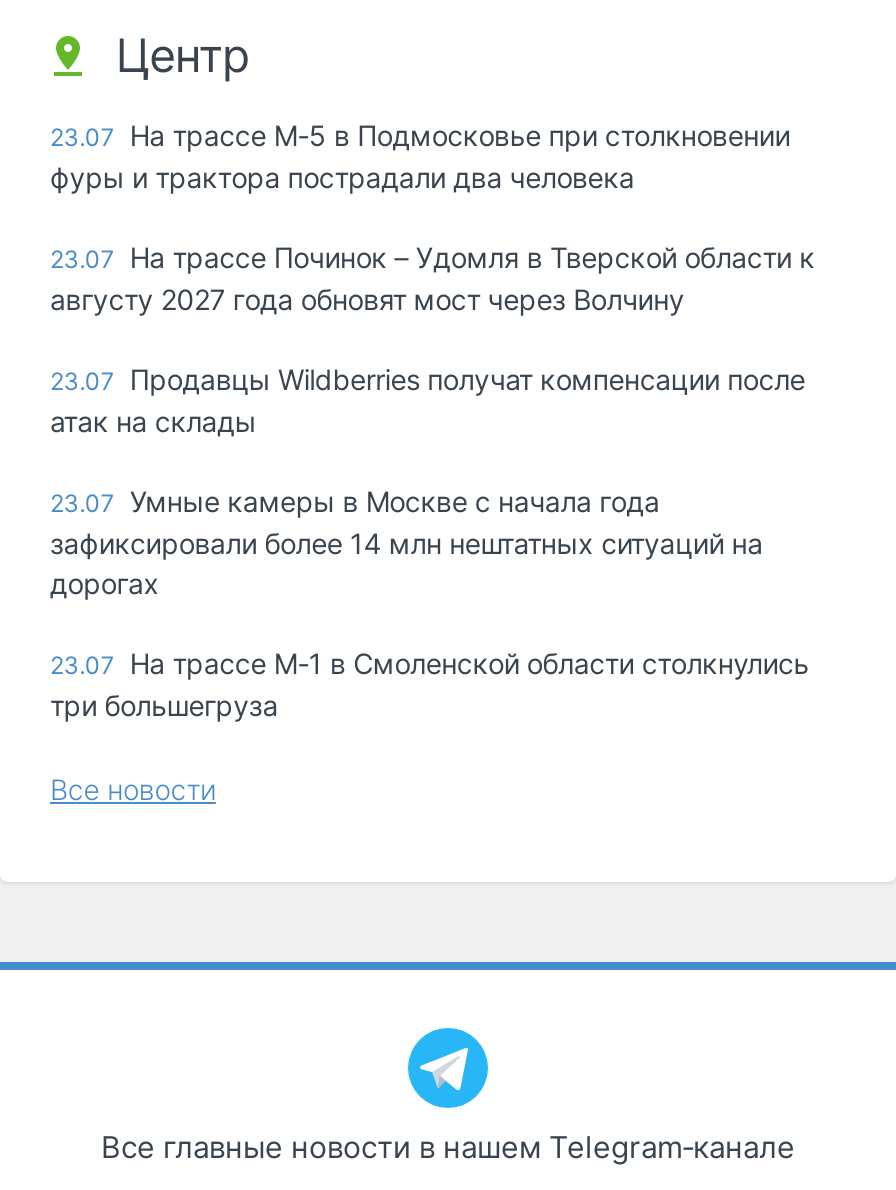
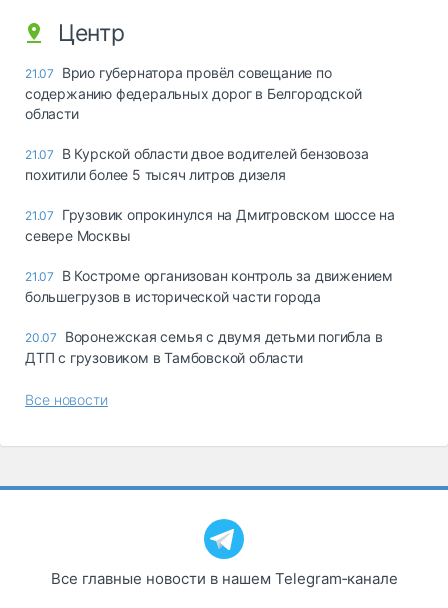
- 23.07 На трассе М-5 в Подмосковье при столкновении
- фуры и трактора пострадали два человека
+ 21.07 Врио губернатора провёл совещание по
+ содержанию федеральных дорог в Белгородской
+ области

- 23.07 На трассе Починок – Удомля в Тверской области к
- августу 2027 года обновят мост через Волчину
+ 21.07 В Курской области двое водителей бензовоза
+ похитили более 5 тысяч литров дизеля

- 23.07 Продавцы Wildberries получат компенсации после
- атак на склады
+ 21.07 Грузовик опрокинулся на Дмитровском шоссе на
+ севере Москвы

- 23.07 Умные камеры в Москве с начала года
- зафиксировали более 14 млн нештатных ситуаций на
- дорогах
+ 21.07 В Костроме организован контроль за движением
+ большегрузов в исторической части города

- 23.07 На трассе М-1 в Смоленской области столкнулись
- три большегруза
+ 20.07 Воронежская семья с двумя детьми погибла в
+ ДТП с грузовиком в Тамбовской области
